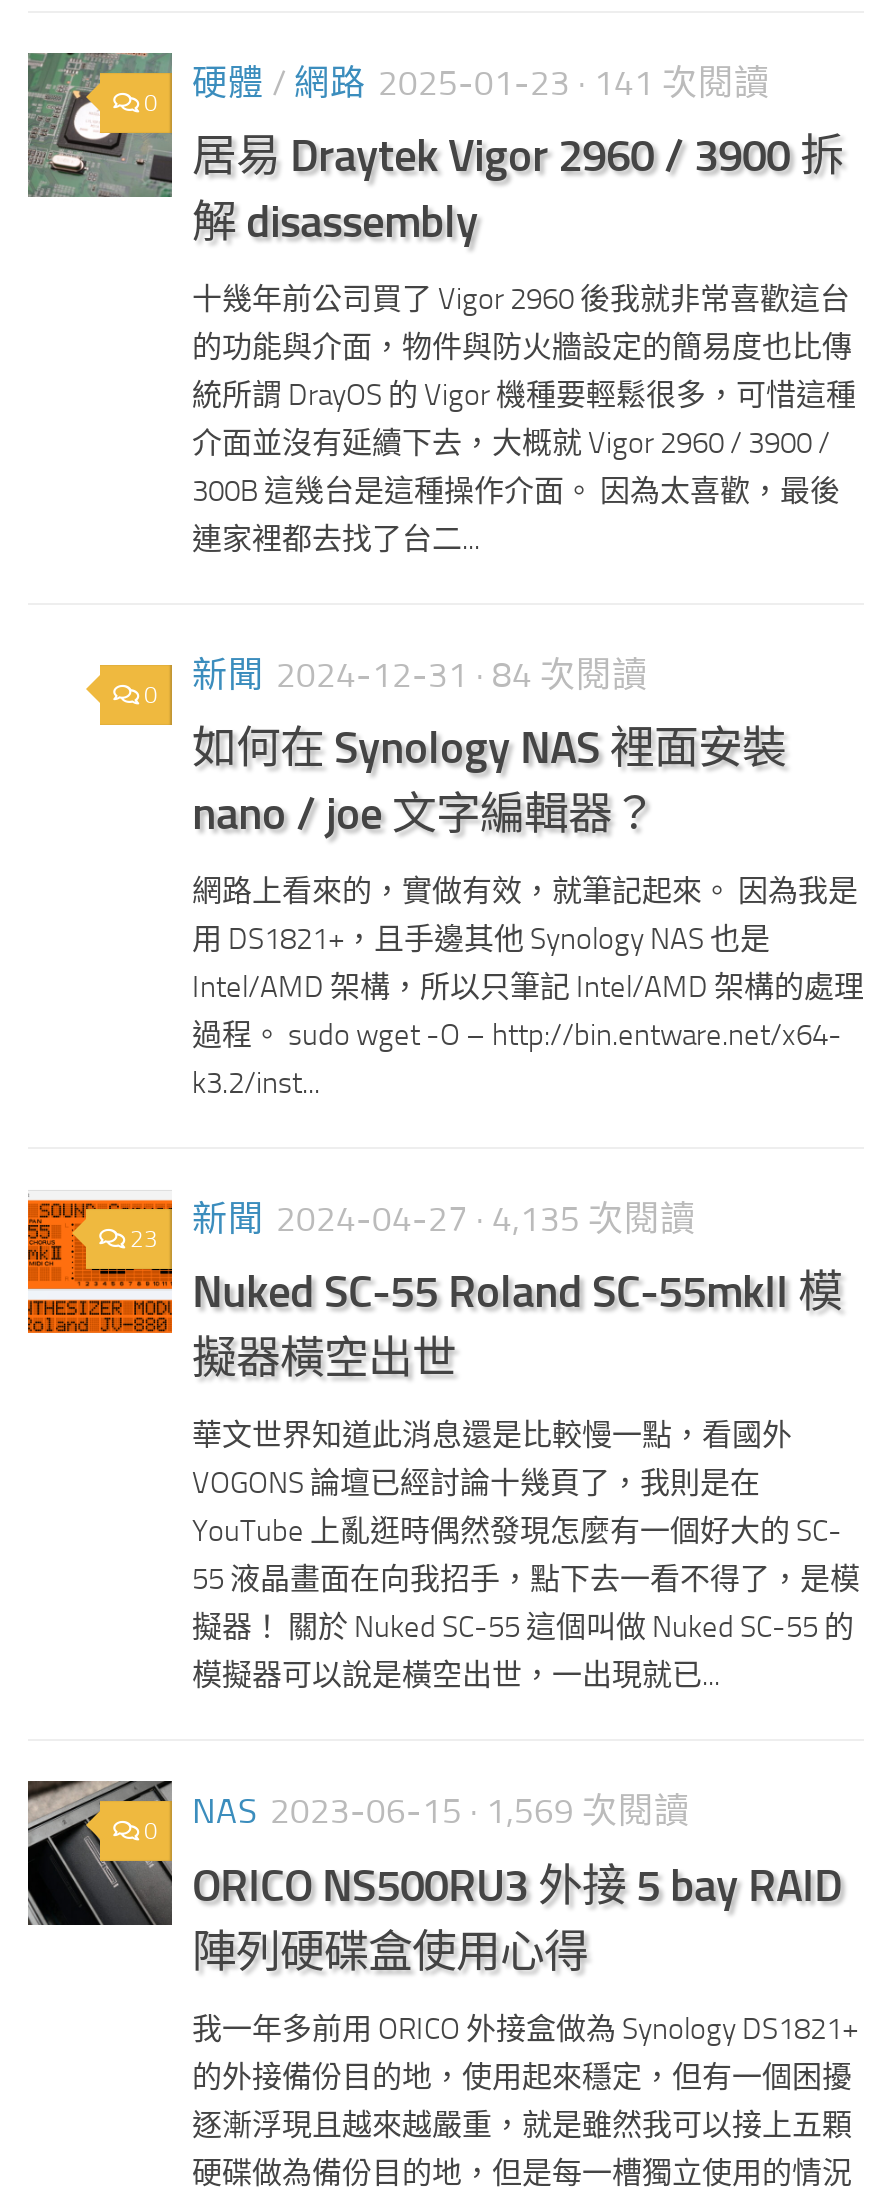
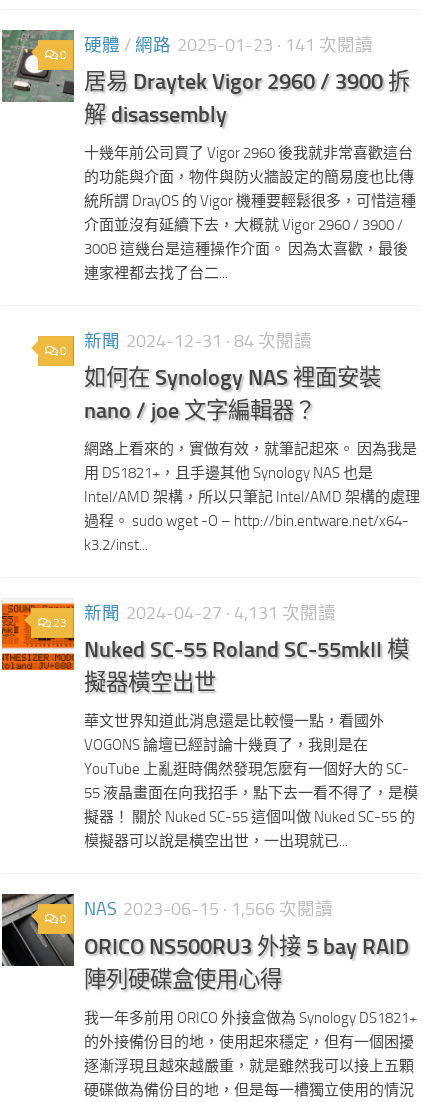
- 23 新聞 2024-04-27 · 4,135 次閱讀
+ 23 新聞 2024-04-27 · 4,131 次閱讀

- 0 NAS 2023-06-15 · 1,569 次閱讀
+ 0 NAS 2023-06-15 · 1,566 次閱讀
